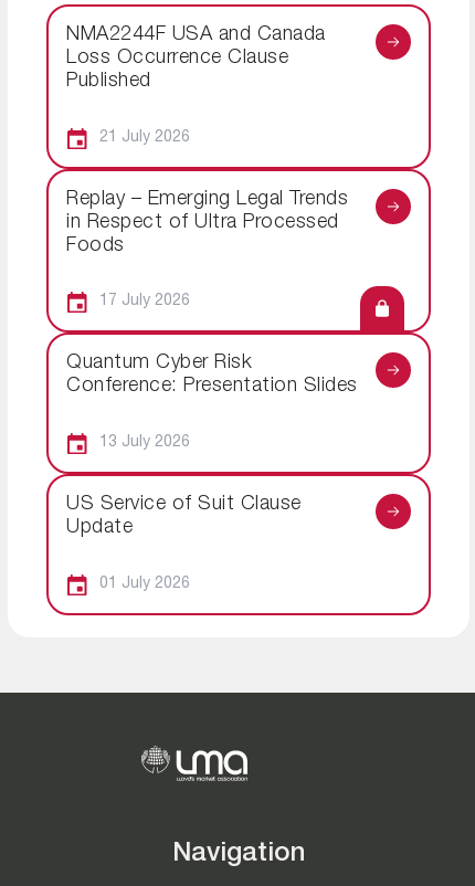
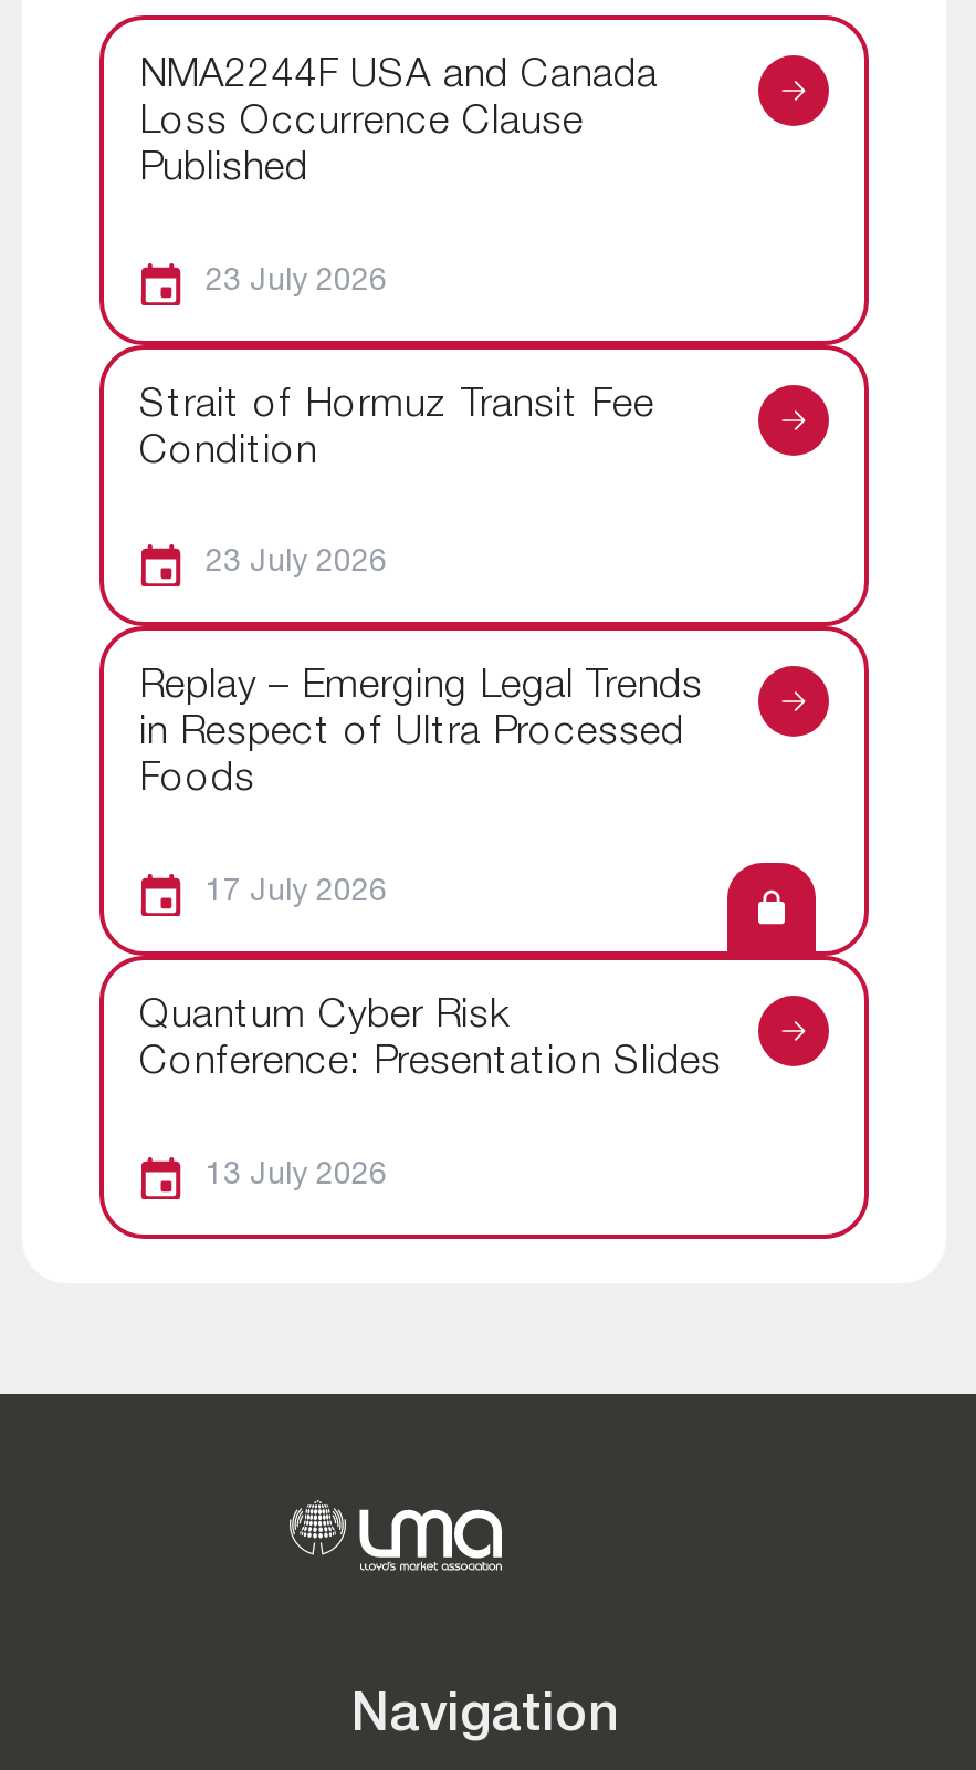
- 21 July 2026
+ 23 July 2026
+ Strait of Hormuz Transit Fee
+ Condition
+ 23 July 2026

moved down: Replay – Emerging Legal Trends | in Respect of Ultra Processed | Foods | 17 July 2026 | Quantum Cyber Risk | Conference: Presentation Slides | 13 July 2026

- US Service of Suit Clause
- Update
- 01 July 2026
